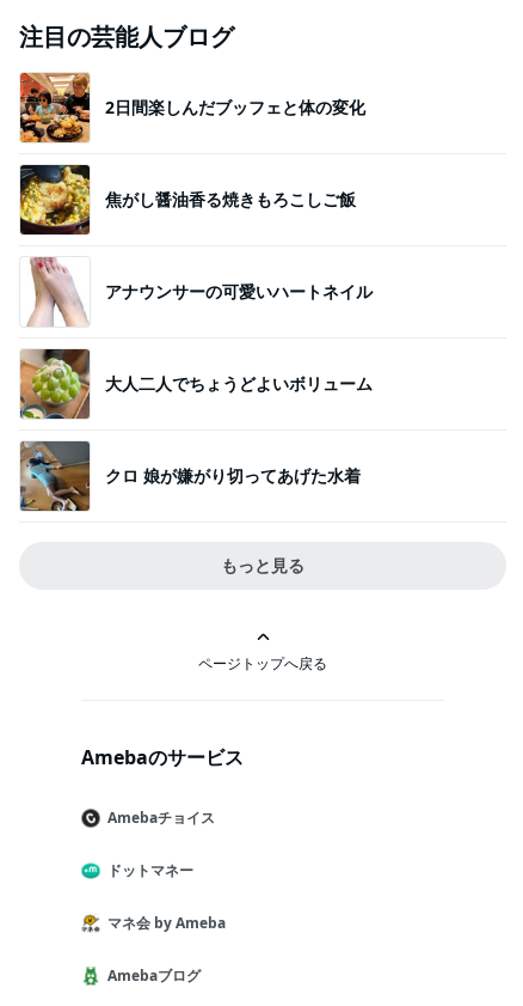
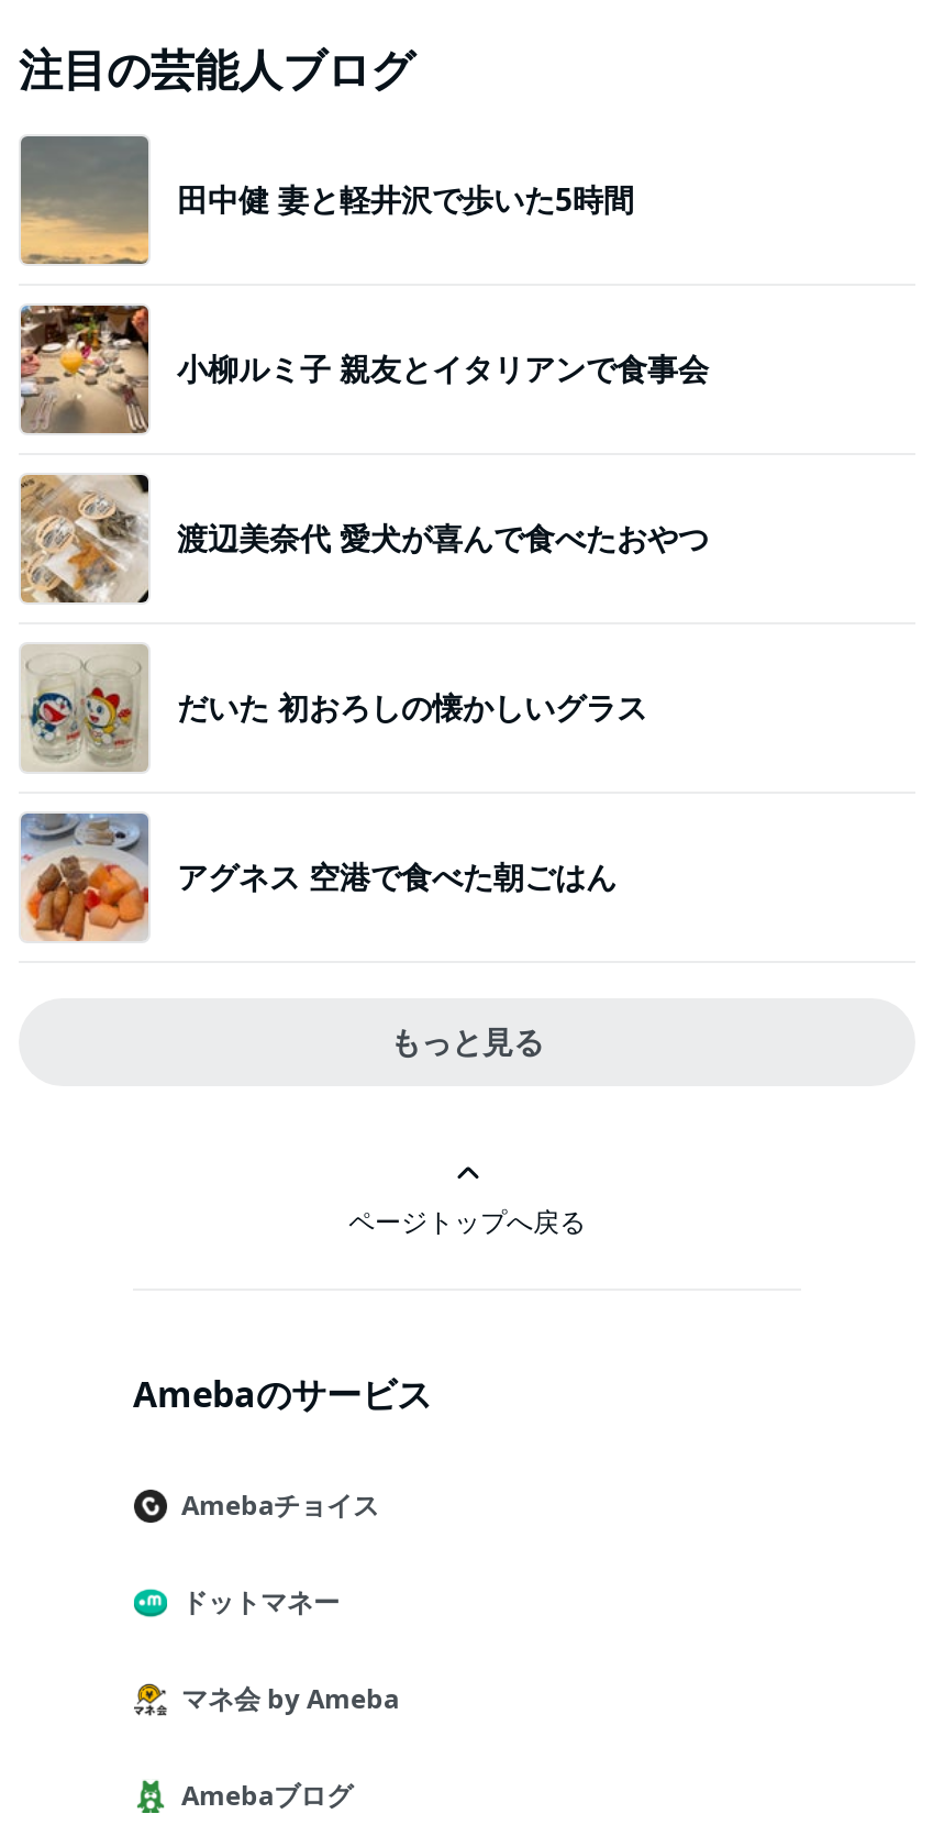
- [image]
- 2日間楽しんだブッフェと体の変化
+ [image]
+ 田中健 妻と軽井沢で歩いた5時間

- [image]
- 焦がし醤油香る焼きもろこしご飯
+ [image]
+ 小柳ルミ子 親友とイタリアンで食事会

- [image]
- アナウンサーの可愛いハートネイル
+ [image]
+ 渡辺美奈代 愛犬が喜んで食べたおやつ

- [image]
- 大人二人でちょうどよいボリューム
+ [image]
+ だいた 初おろしの懐かしいグラス

- [image]
- クロ 娘が嫌がり切ってあげた水着
+ [image]
+ アグネス 空港で食べた朝ごはん
